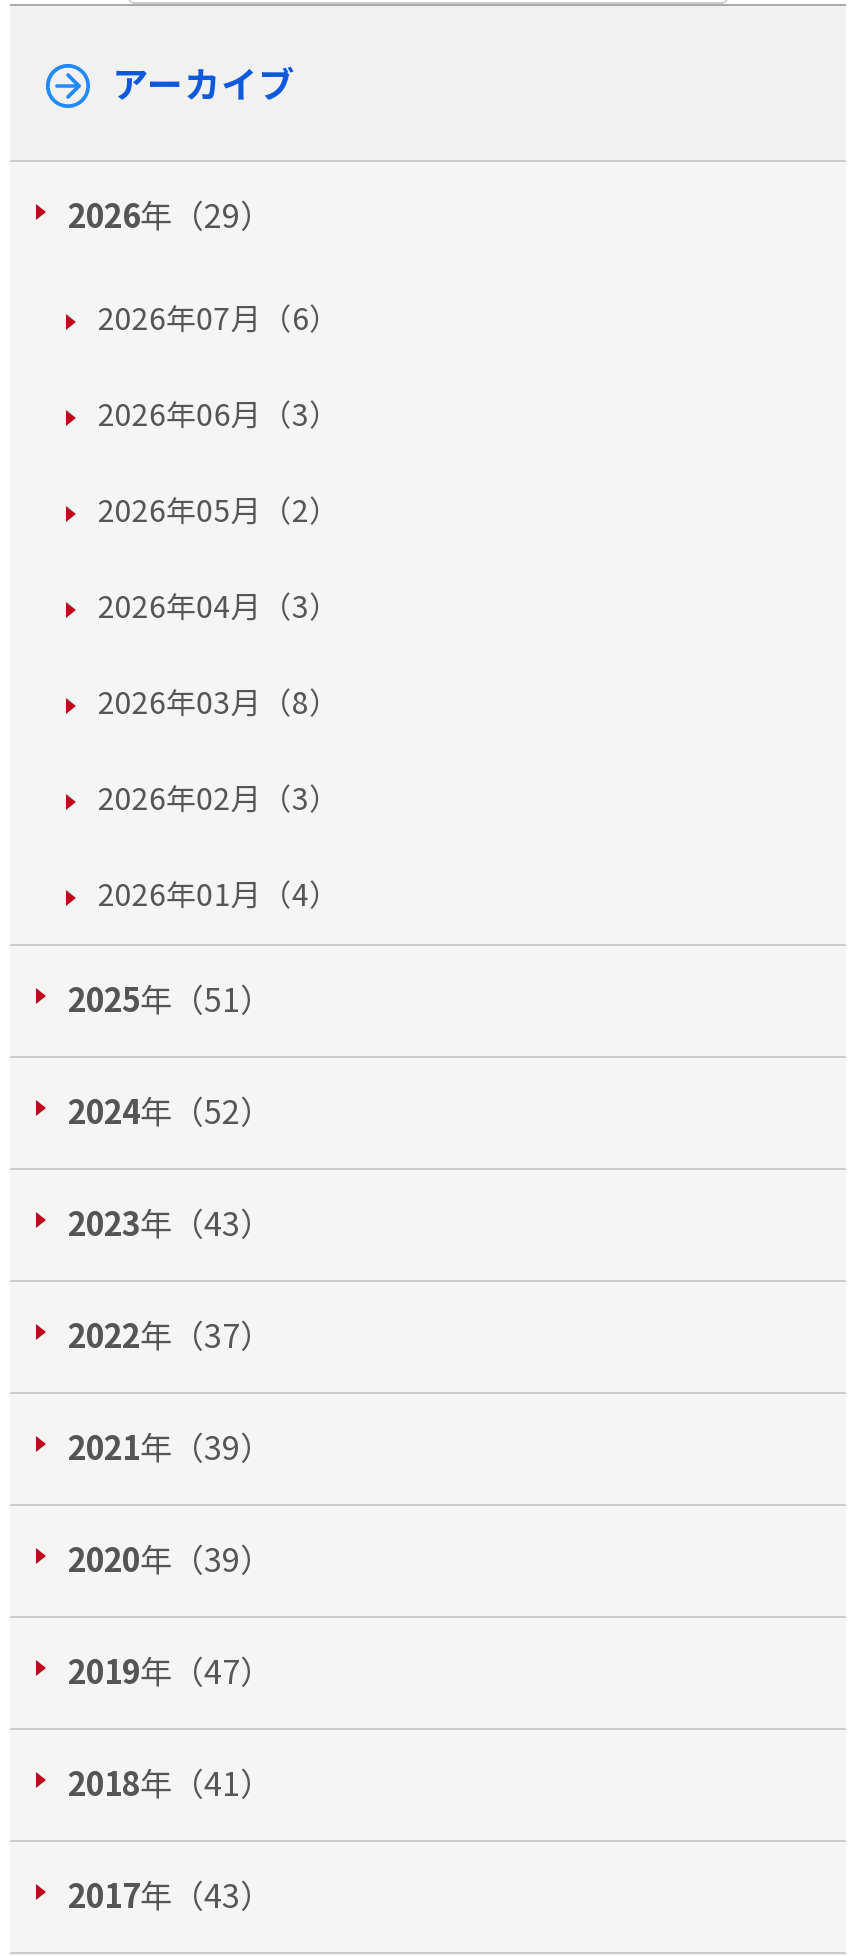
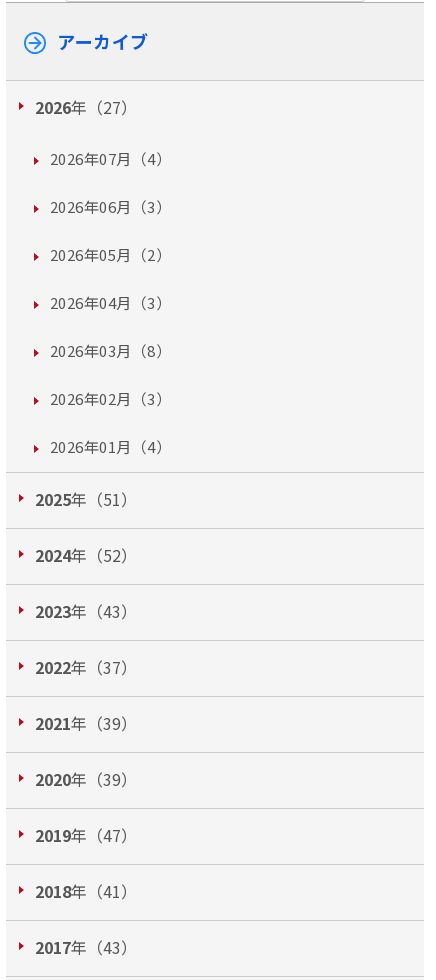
- 2026年（29）
+ 2026年（27）

- 2026年07月（6）
+ 2026年07月（4）
